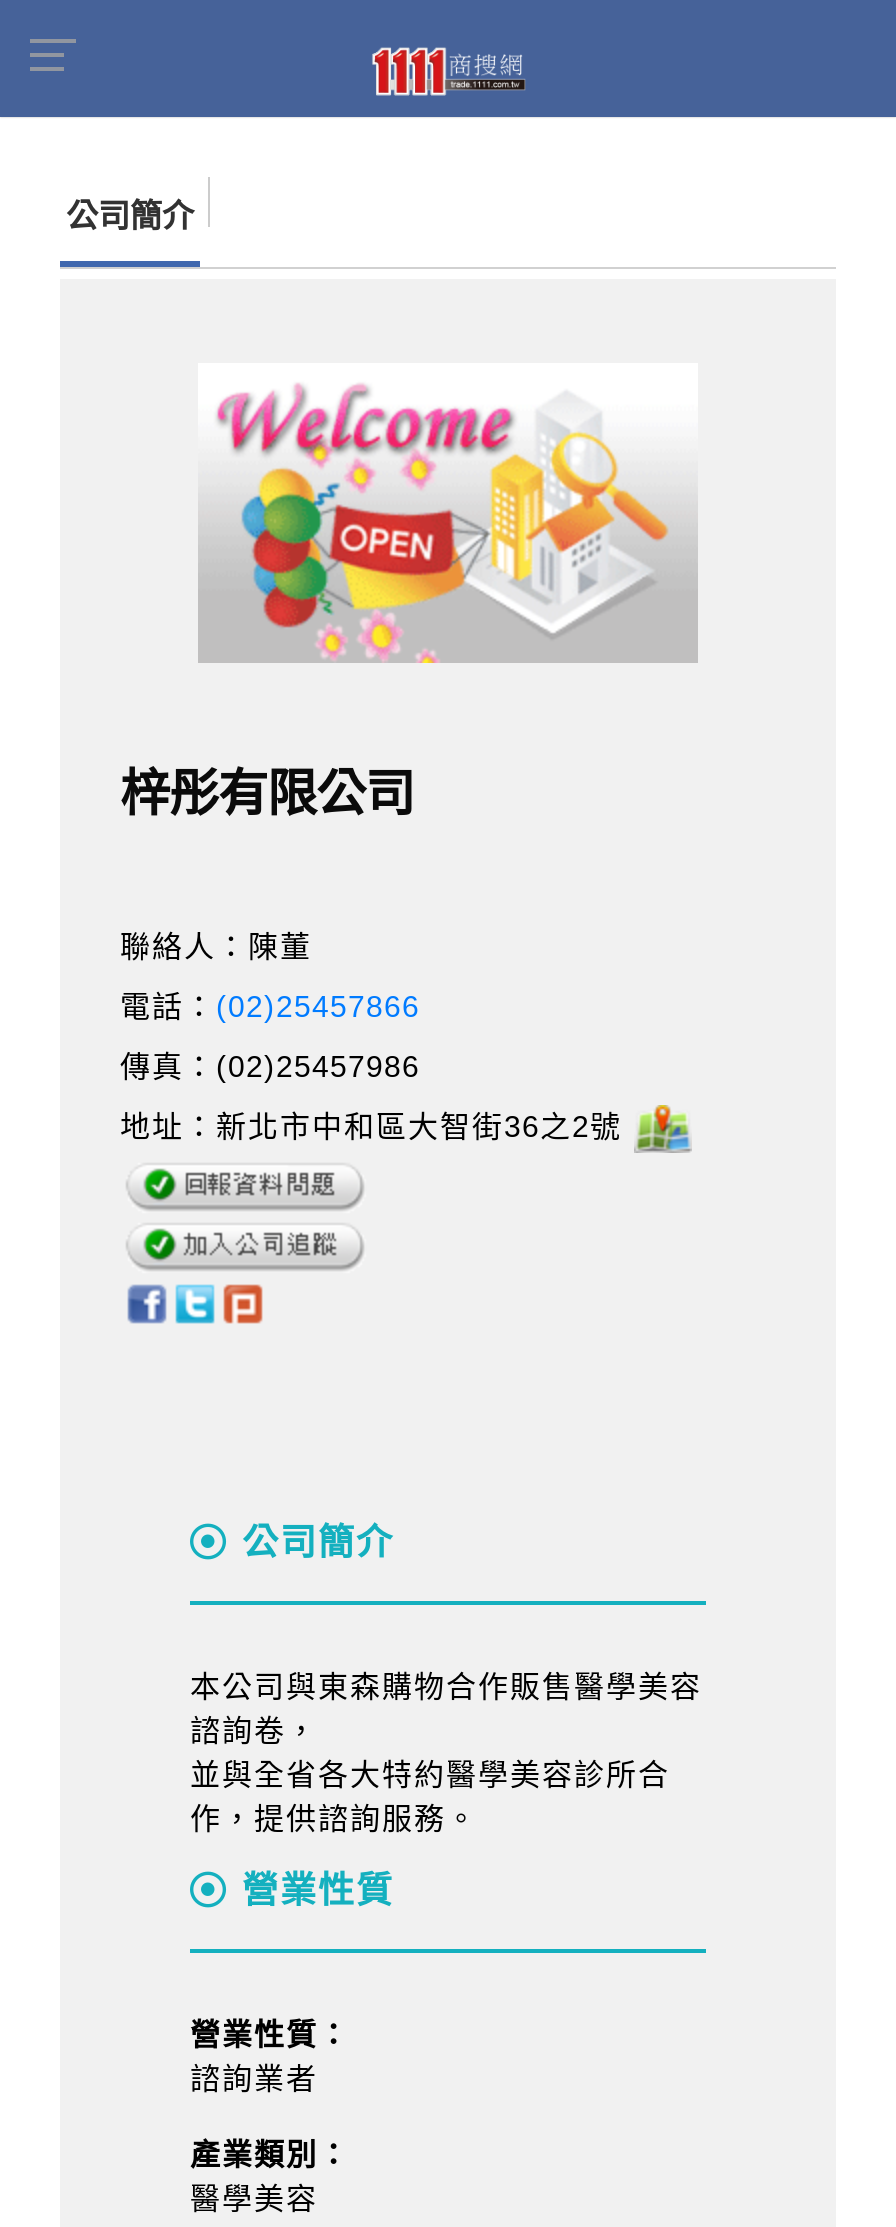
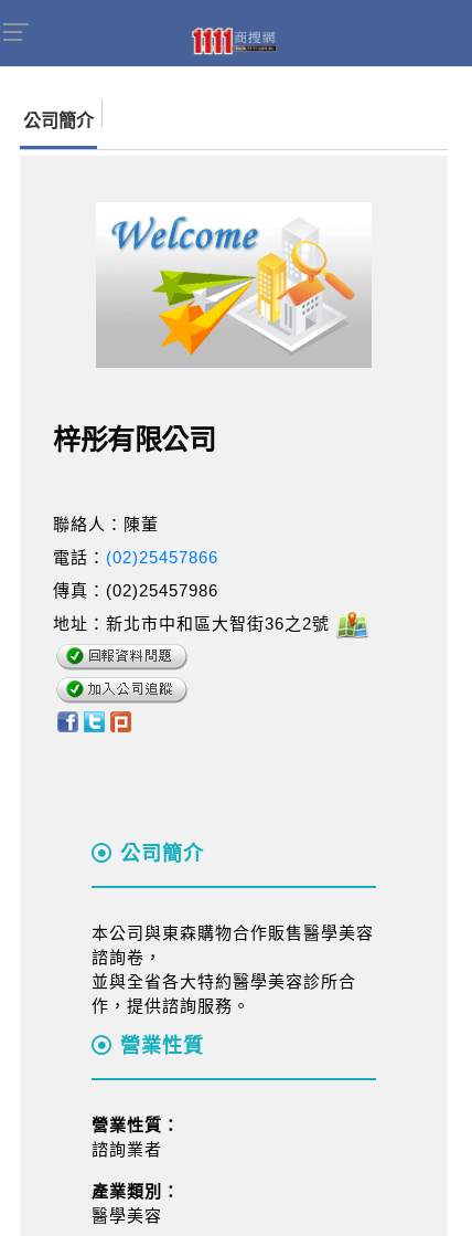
- [image]
+ [image]
